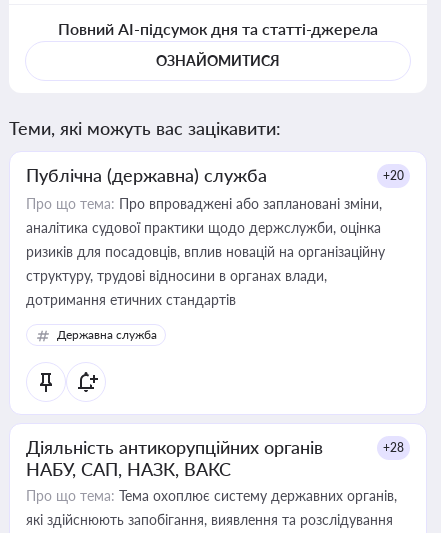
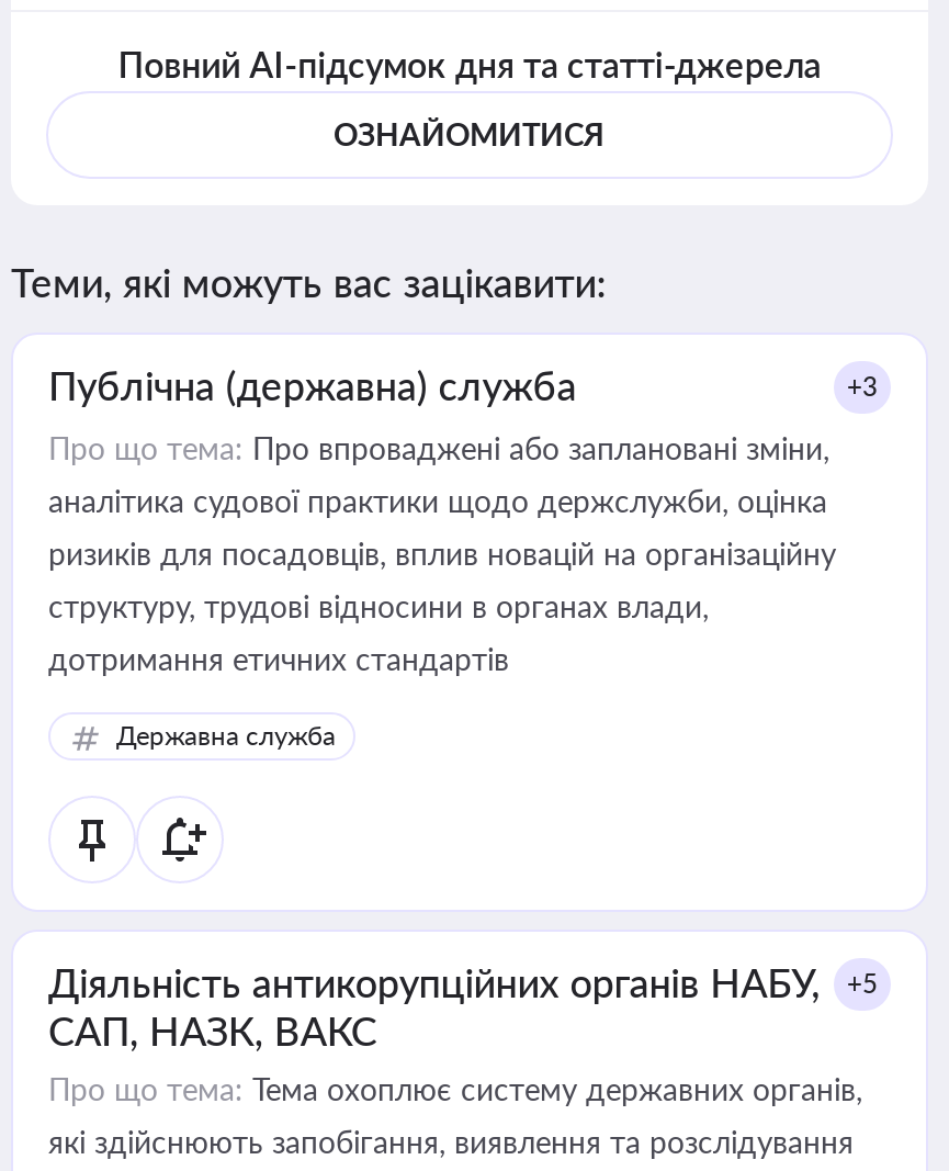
- +20
+ +3

- +28
+ +5
